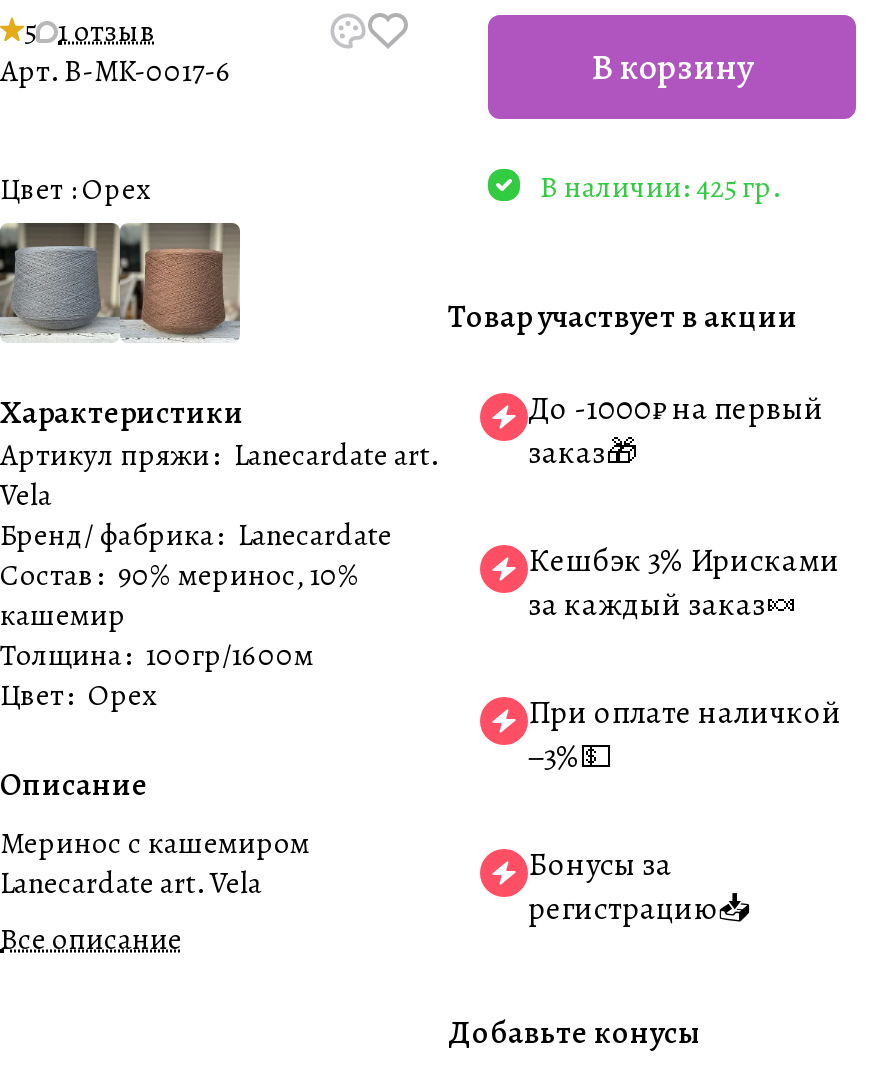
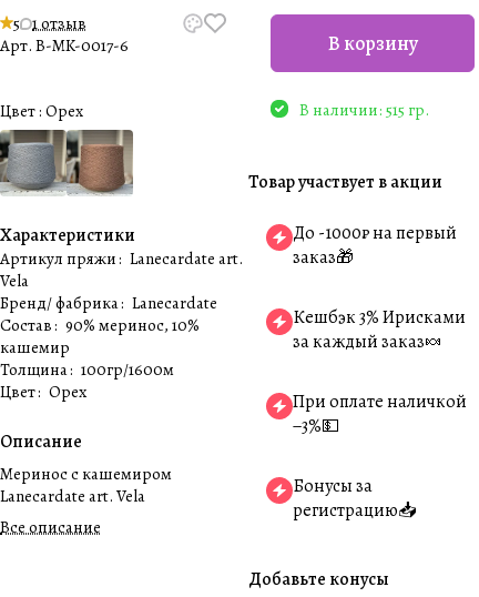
- В наличии: 425 гр.
+ В наличии: 515 гр.
